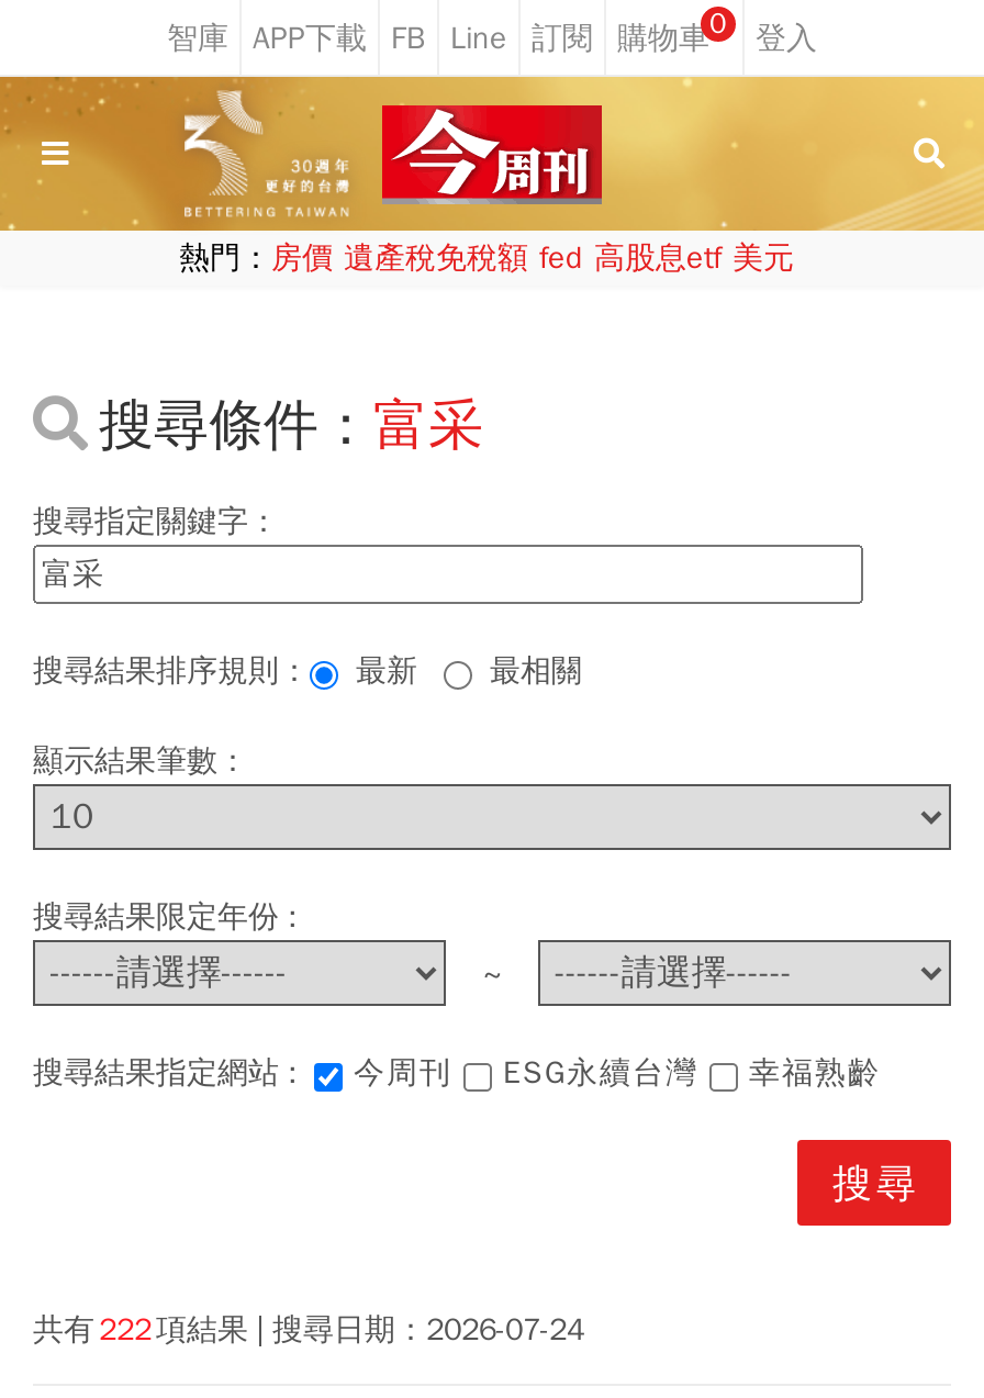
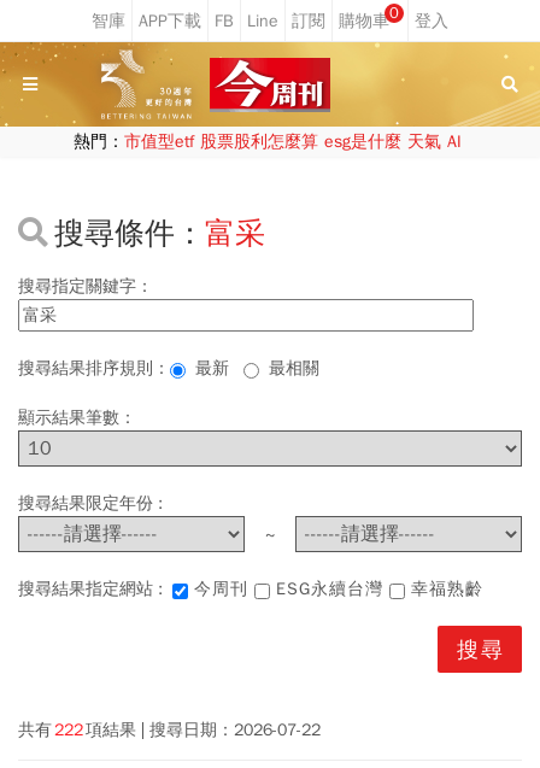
- 熱門：房價 遺產稅免稅額 fed 高股息etf 美元
+ 熱門：市值型etf 股票股利怎麼算 esg是什麼 天氣 AI

- 共有 222 項結果 搜尋日期：2026-07-24
+ 共有 222 項結果 搜尋日期：2026-07-22
